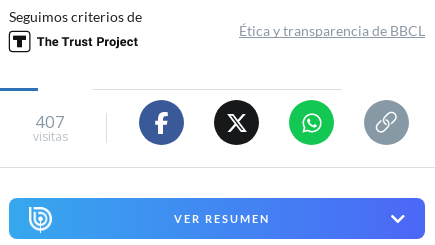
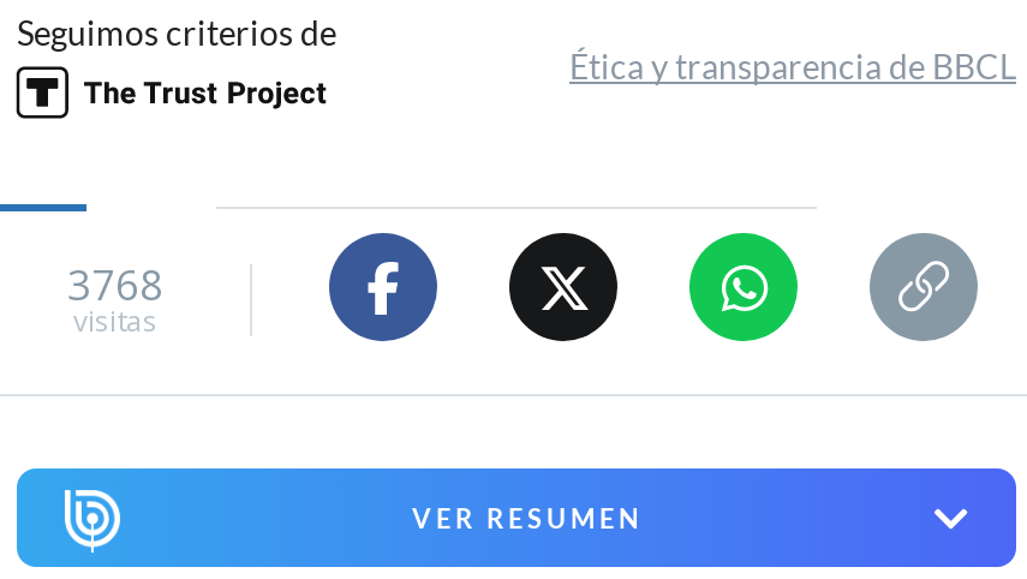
- 407
+ 3768
